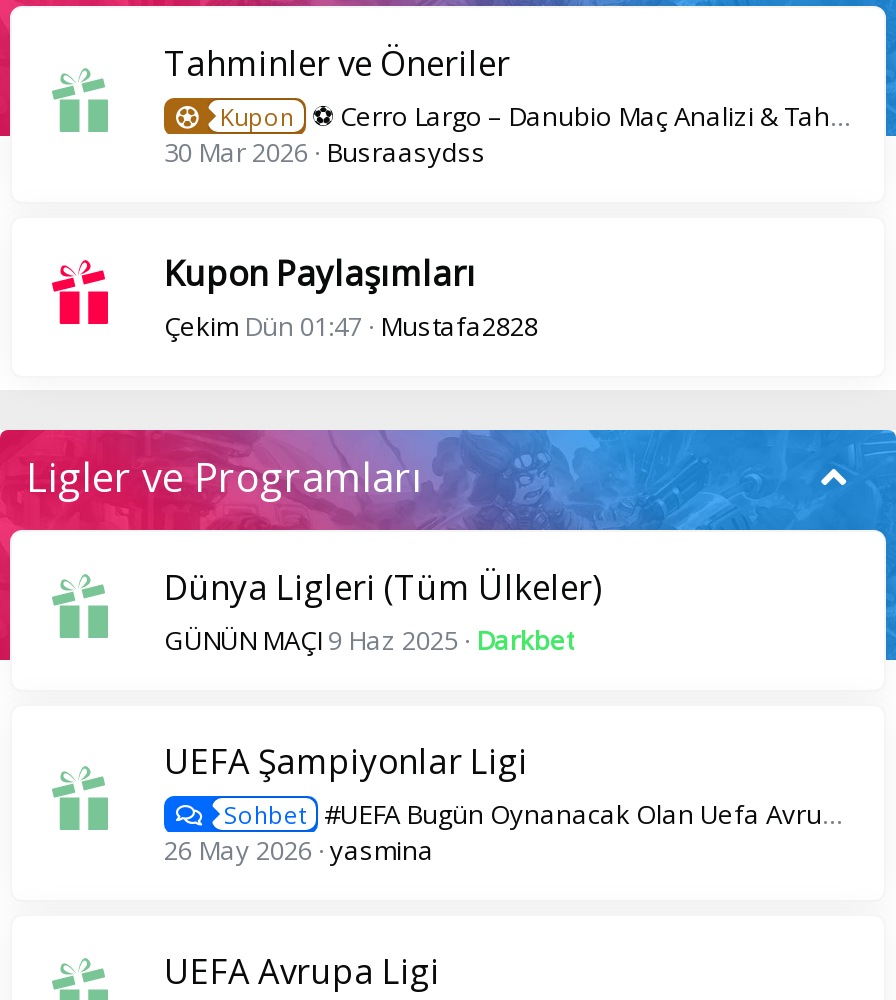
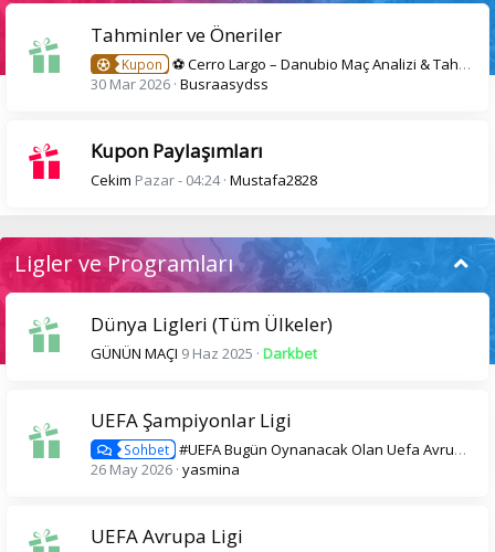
- Çekim Dün 01:47 Mustafa2828
+ Cekim Pazar - 04:24 Mustafa2828
